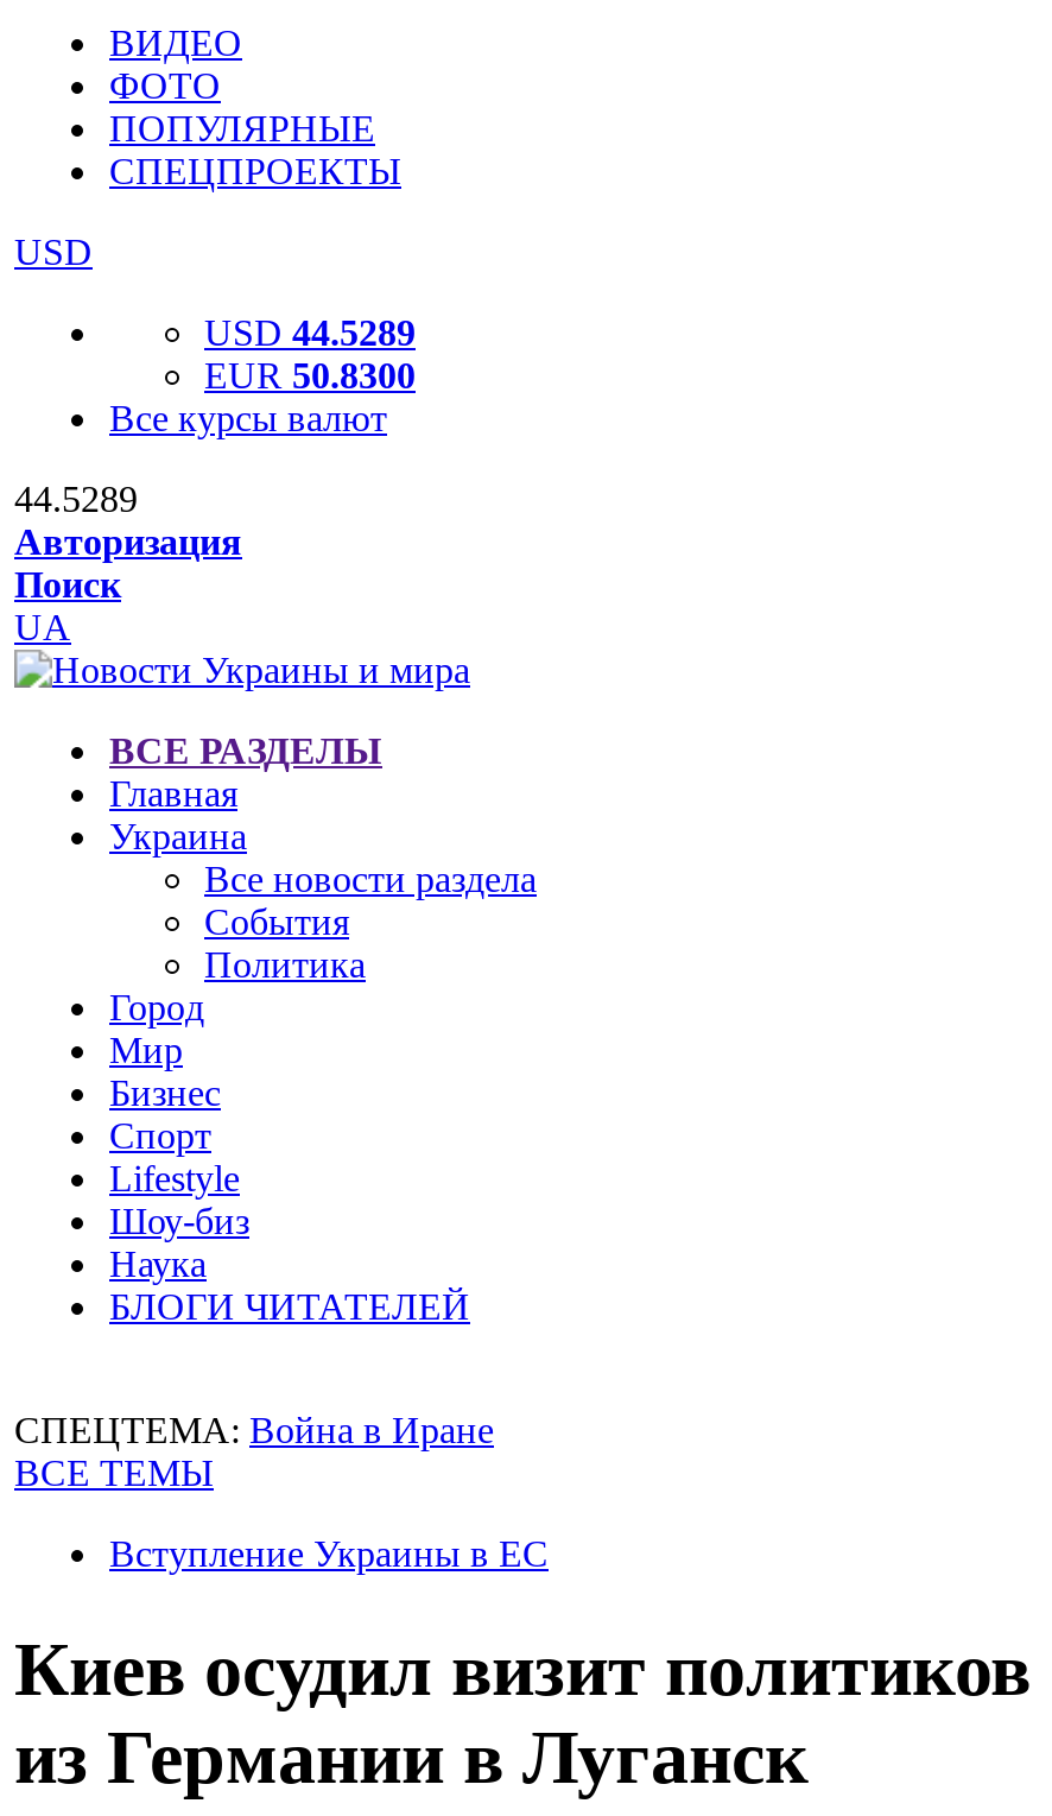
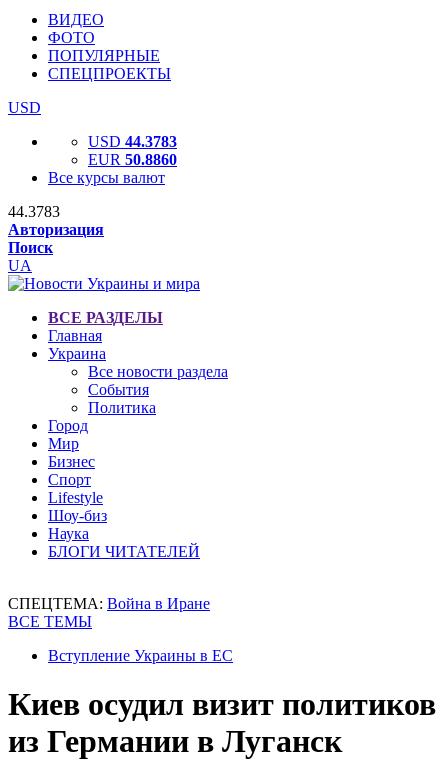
- USD 44.5289
+ USD 44.3783

- EUR 50.8300
+ EUR 50.8860

- 44.5289
+ 44.3783
